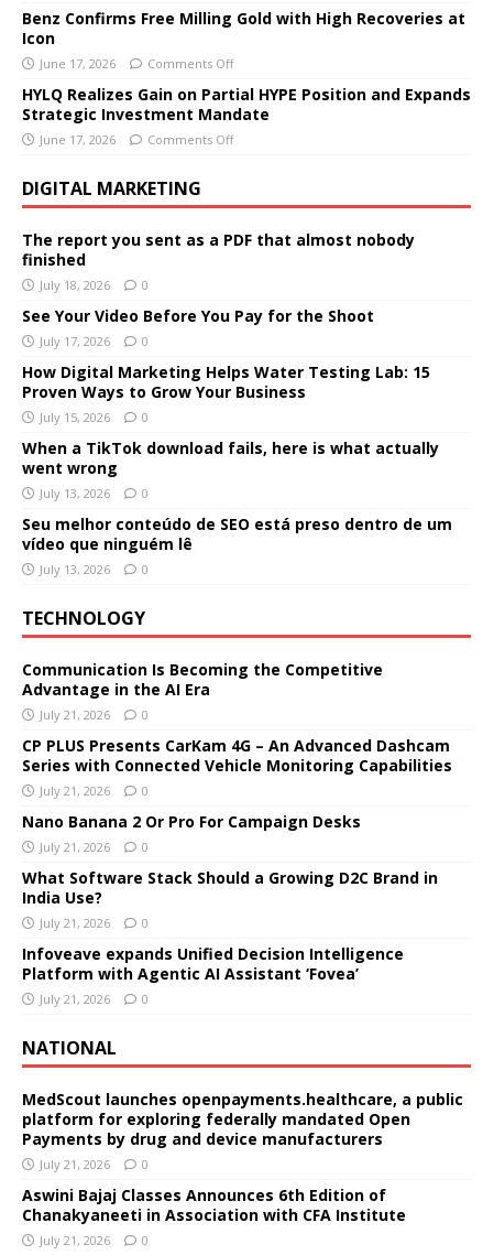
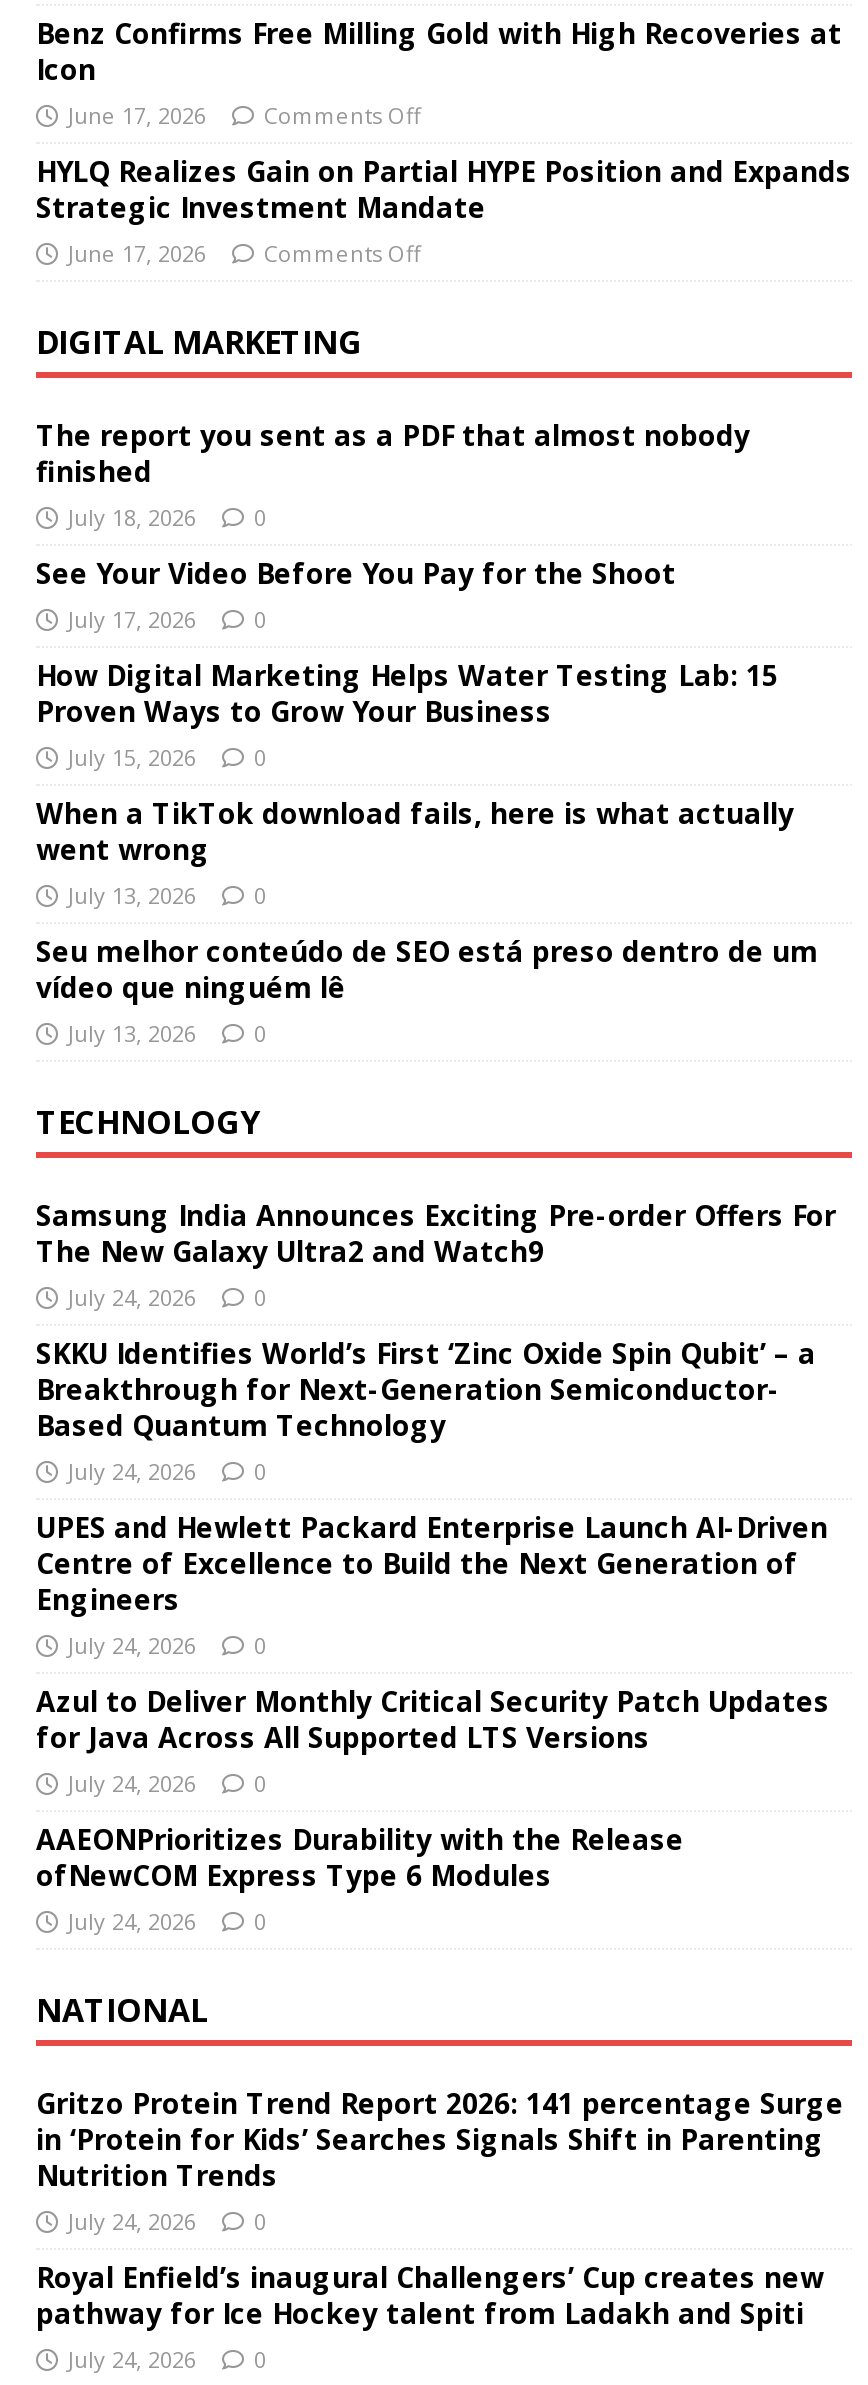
- Communication Is Becoming the Competitive
- Advantage in the AI Era
- July 21, 2026
+ Samsung India Announces Exciting Pre-order Offers For
+ The New Galaxy Ultra2 and Watch9
+ July 24, 2026

- CP PLUS Presents CarKam 4G – An Advanced Dashcam
- Series with Connected Vehicle Monitoring Capabilities
- July 21, 2026
+ SKKU Identifies World’s First ‘Zinc Oxide Spin Qubit’ – a
+ Breakthrough for Next-Generation Semiconductor-
+ Based Quantum Technology
+ July 24, 2026

- Nano Banana 2 Or Pro For Campaign Desks
- July 21, 2026
+ UPES and Hewlett Packard Enterprise Launch AI-Driven
+ Centre of Excellence to Build the Next Generation of
+ Engineers
+ July 24, 2026

- What Software Stack Should a Growing D2C Brand in
- India Use?
- July 21, 2026
+ Azul to Deliver Monthly Critical Security Patch Updates
+ for Java Across All Supported LTS Versions
+ July 24, 2026

- Infoveave expands Unified Decision Intelligence
- Platform with Agentic AI Assistant ‘Fovea’
- July 21, 2026
+ AAEONPrioritizes Durability with the Release
+ ofNewCOM Express Type 6 Modules
+ July 24, 2026

- MedScout launches openpayments.healthcare, a public
- platform for exploring federally mandated Open
- Payments by drug and device manufacturers
- July 21, 2026
+ Gritzo Protein Trend Report 2026: 141 percentage Surge
+ in ‘Protein for Kids’ Searches Signals Shift in Parenting
+ Nutrition Trends
+ July 24, 2026

- Aswini Bajaj Classes Announces 6th Edition of
- Chanakyaneeti in Association with CFA Institute
- July 21, 2026
+ Royal Enfield’s inaugural Challengers’ Cup creates new
+ pathway for Ice Hockey talent from Ladakh and Spiti
+ July 24, 2026
